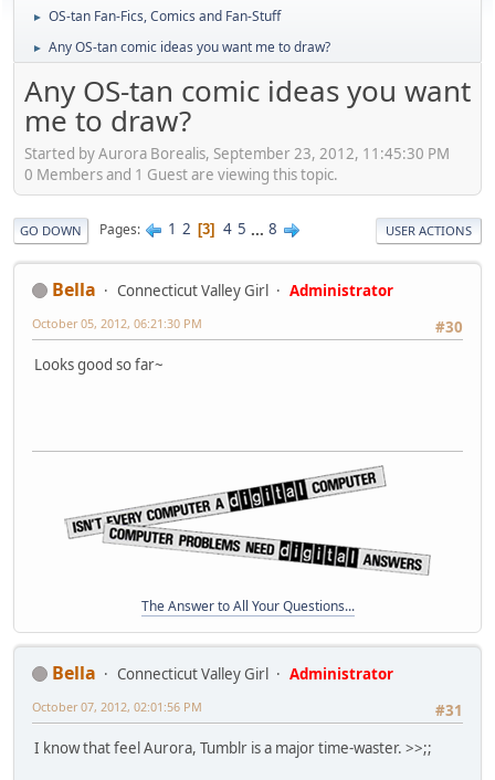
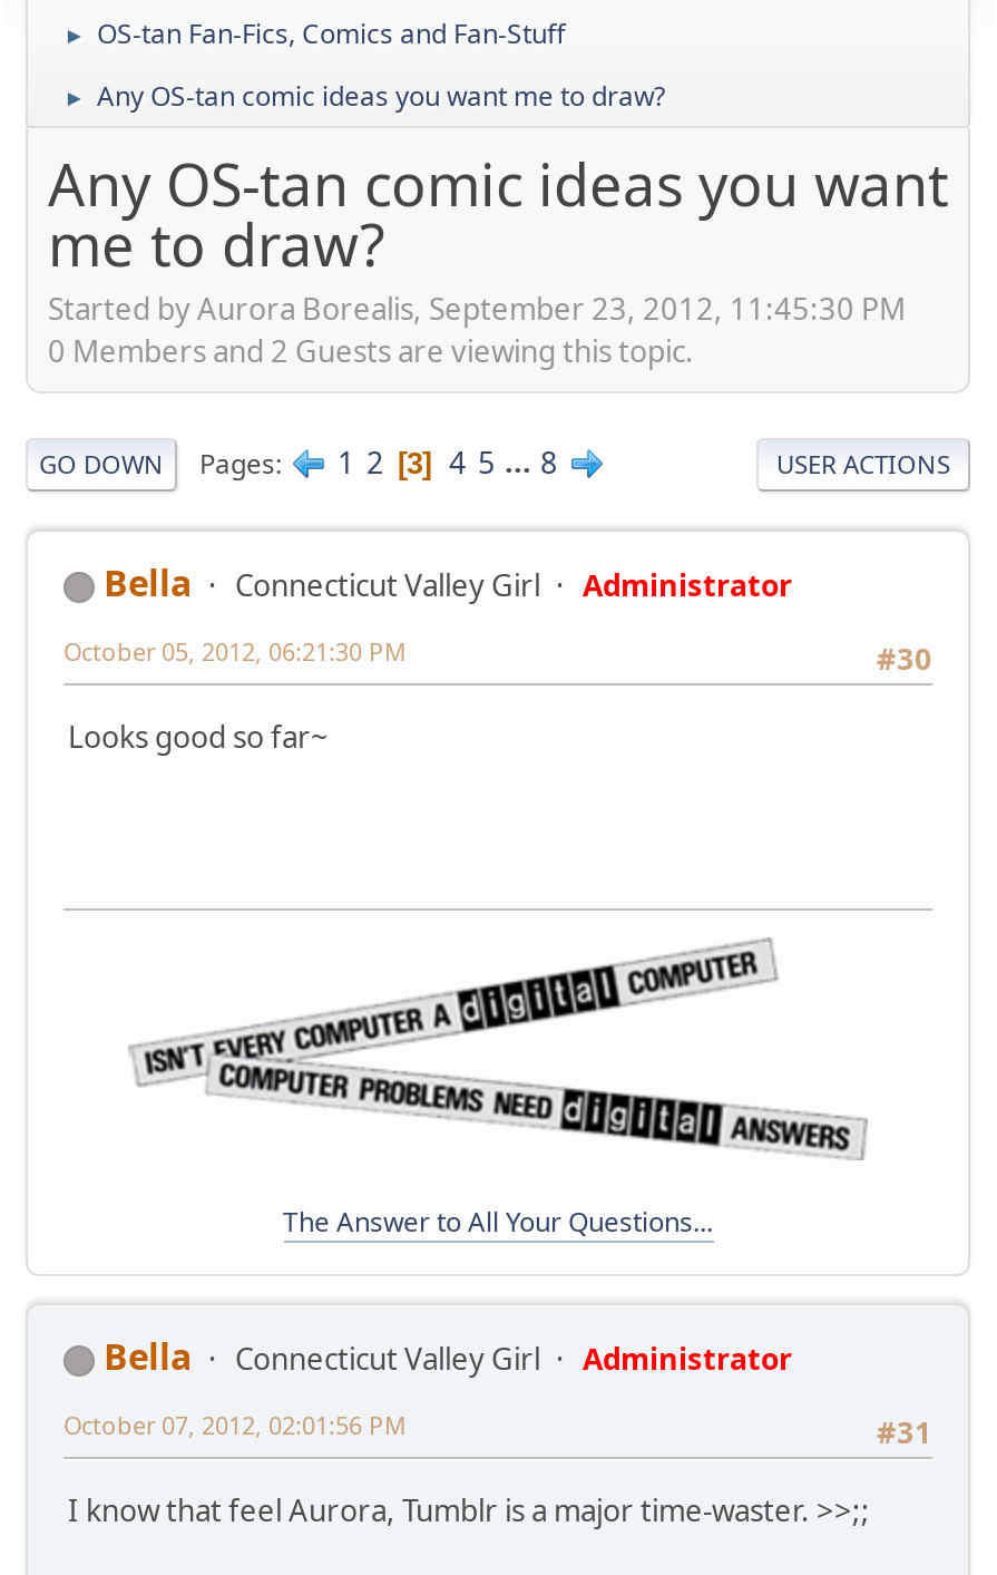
- 0 Members and 1 Guest are viewing this topic.
+ 0 Members and 2 Guests are viewing this topic.
